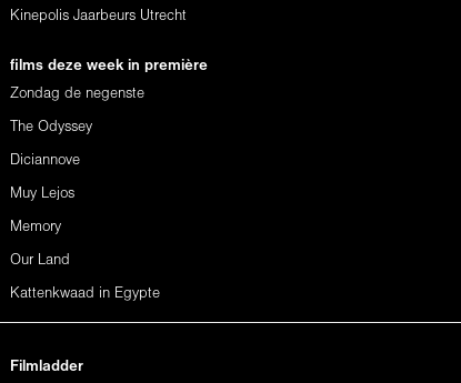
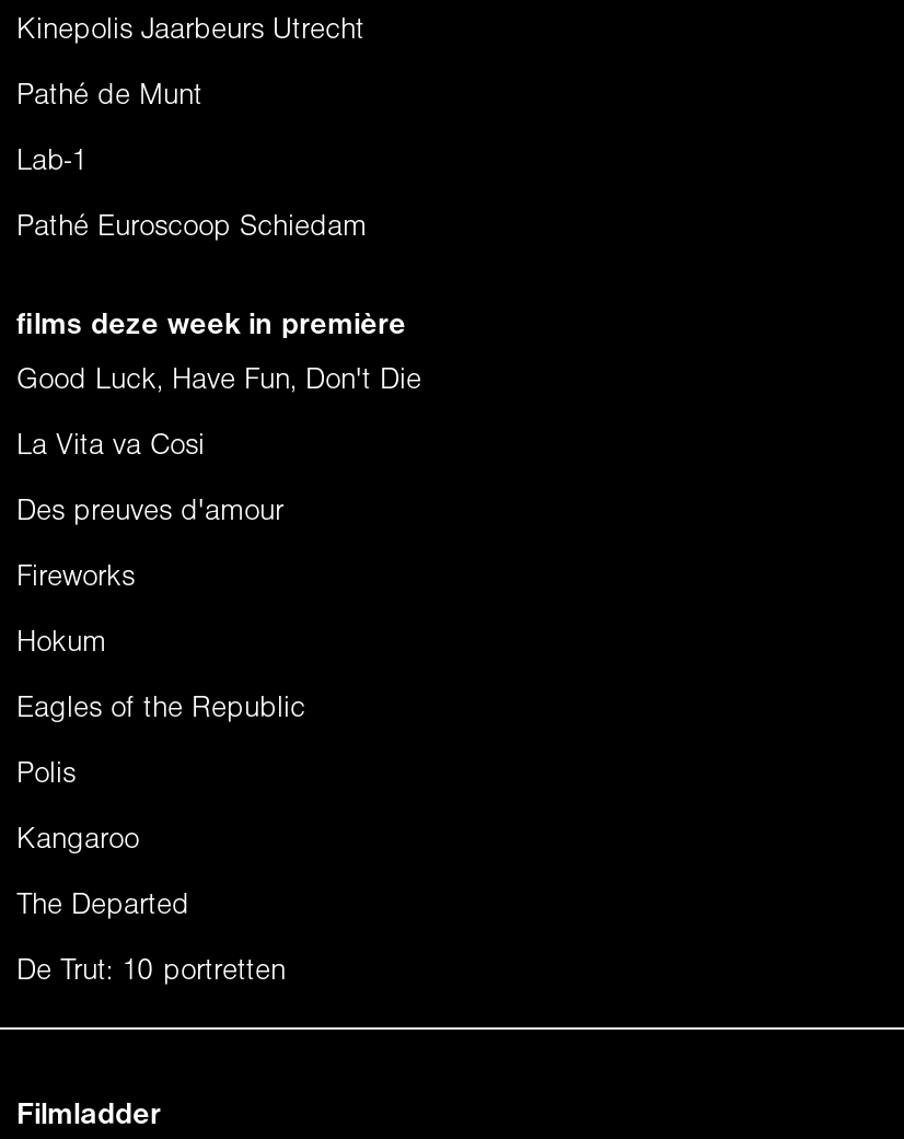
+ Pathé de Munt
+ Lab-1
+ Pathé Euroscoop Schiedam

- Zondag de negenste
- The Odyssey
- Diciannove
- Muy Lejos
- Memory
- Our Land
- Kattenkwaad in Egypte
+ Good Luck, Have Fun, Don't Die
+ La Vita va Cosi
+ Des preuves d'amour
+ Fireworks
+ Hokum
+ Eagles of the Republic
+ Polis
+ Kangaroo
+ The Departed
+ De Trut: 10 portretten
